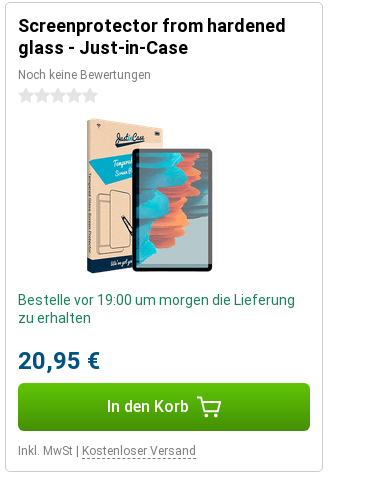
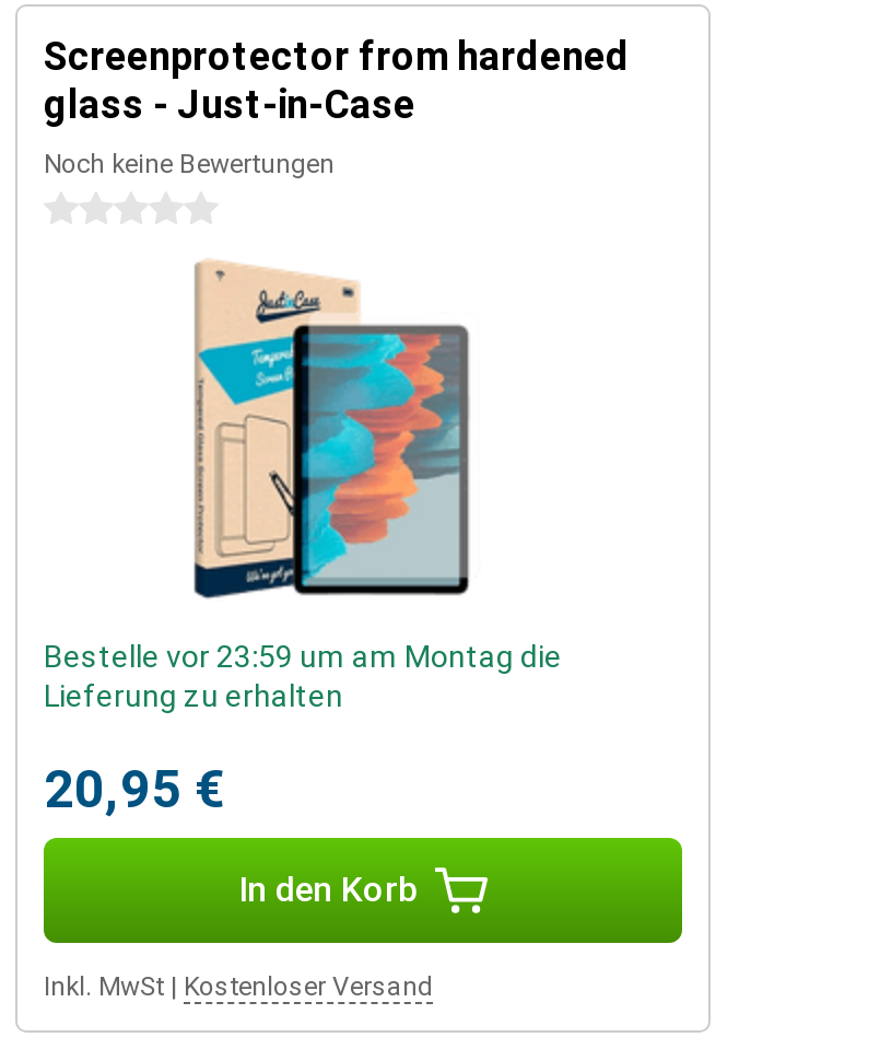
- Bestelle vor 19:00 um morgen die Lieferung
- zu erhalten
+ Bestelle vor 23:59 um am Montag die
+ Lieferung zu erhalten
